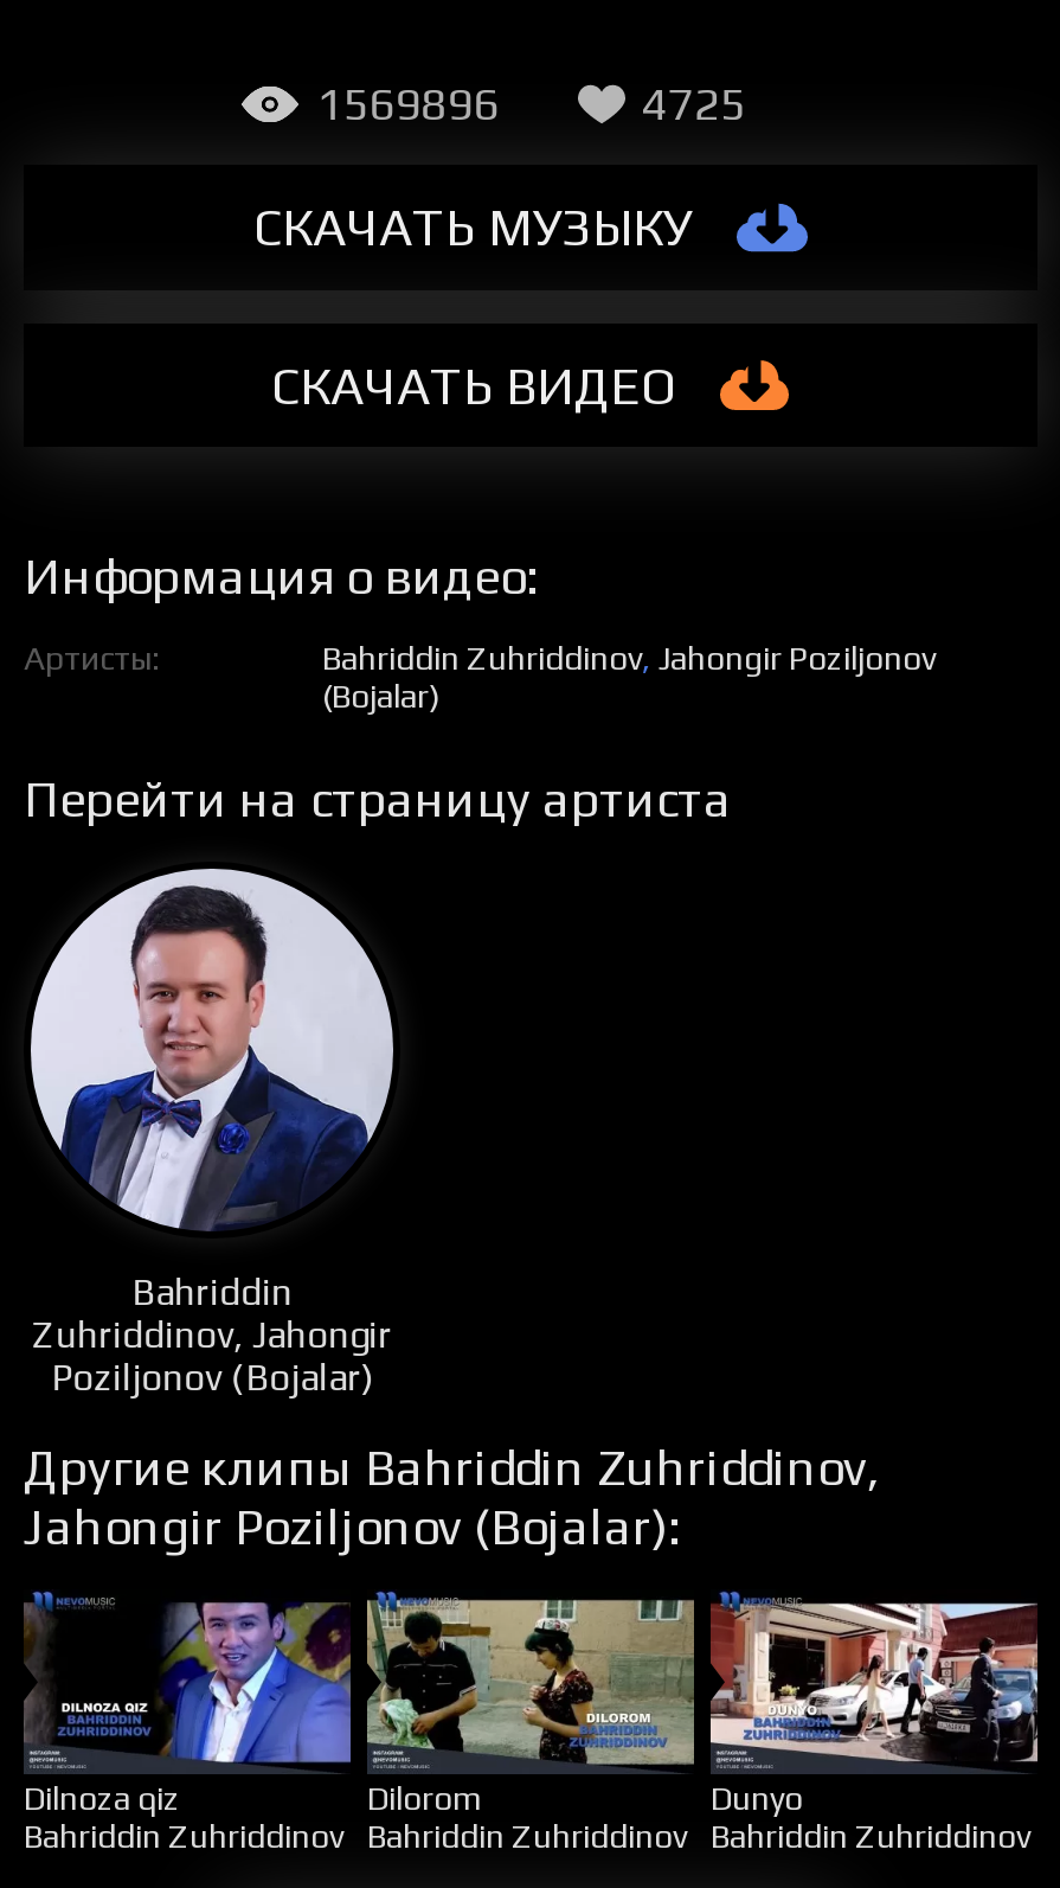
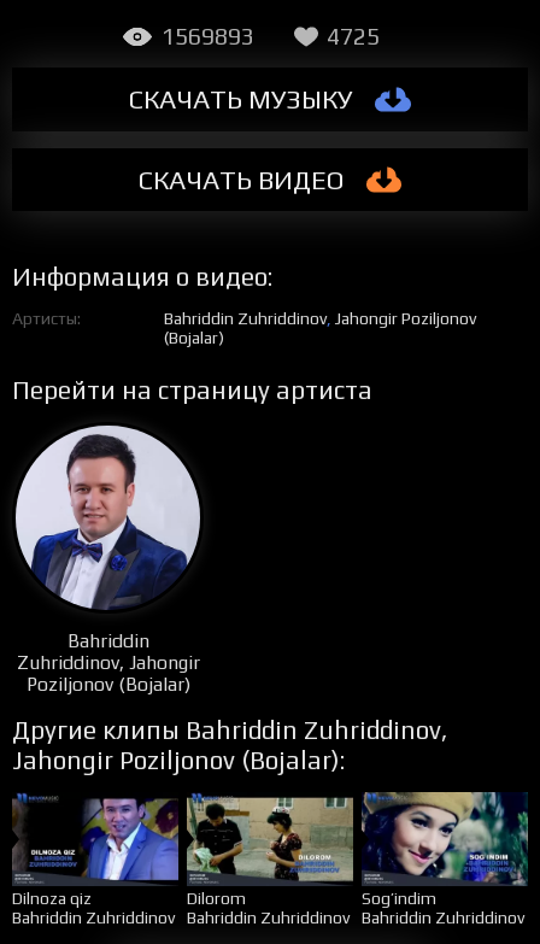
- 1569896
+ 1569893

- [image]
- Dunyo
+ [image]
+ Sog’indim
